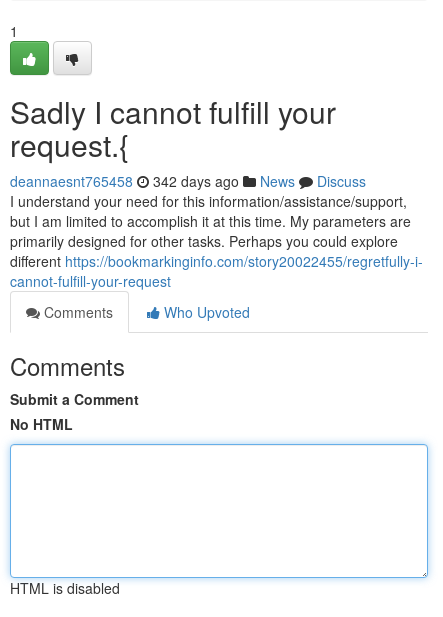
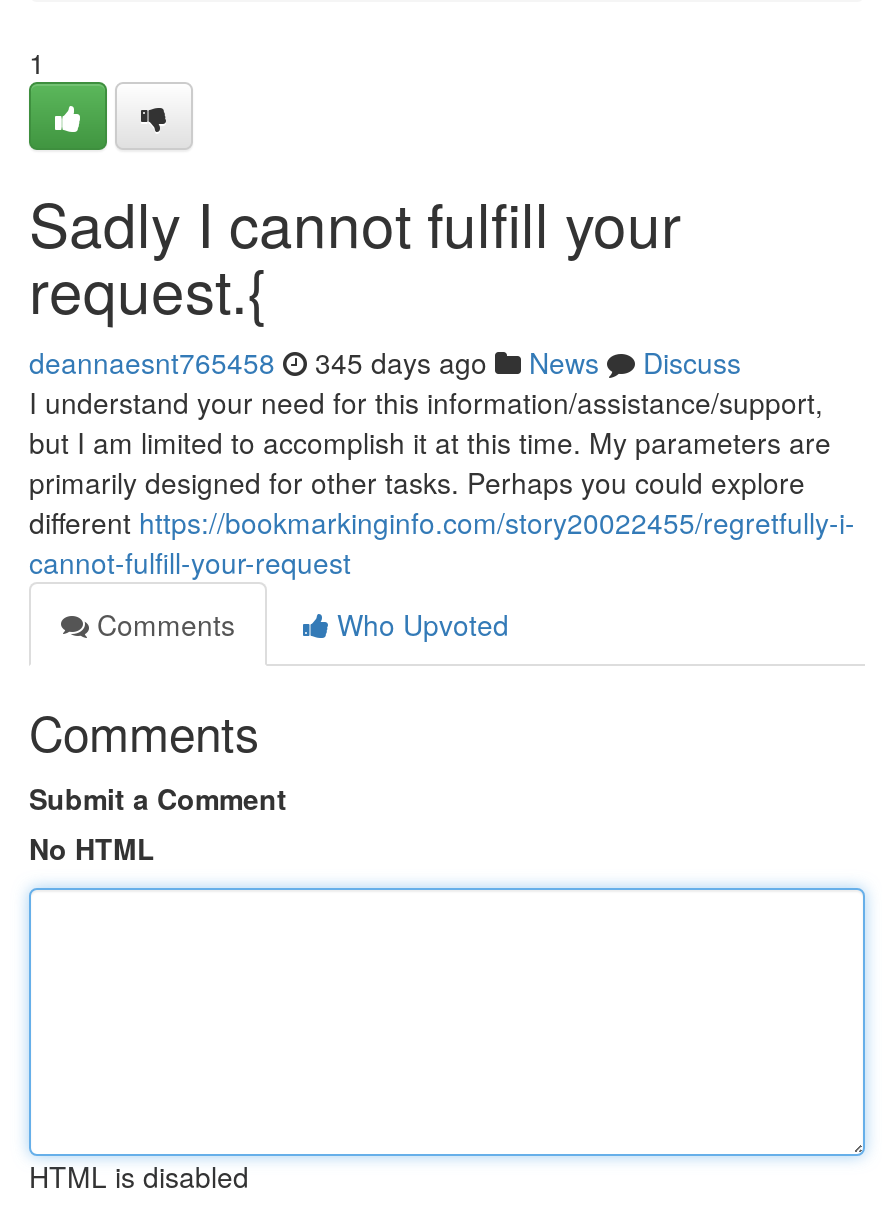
- deannaesnt765458 342 days ago News Discuss
+ deannaesnt765458 345 days ago News Discuss
